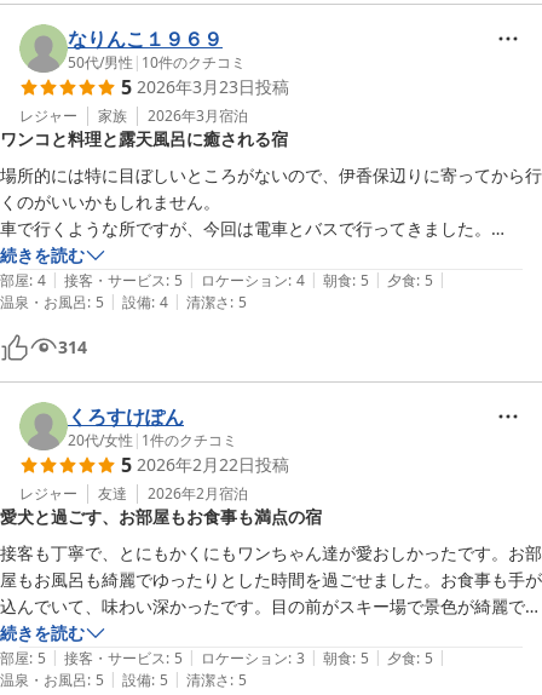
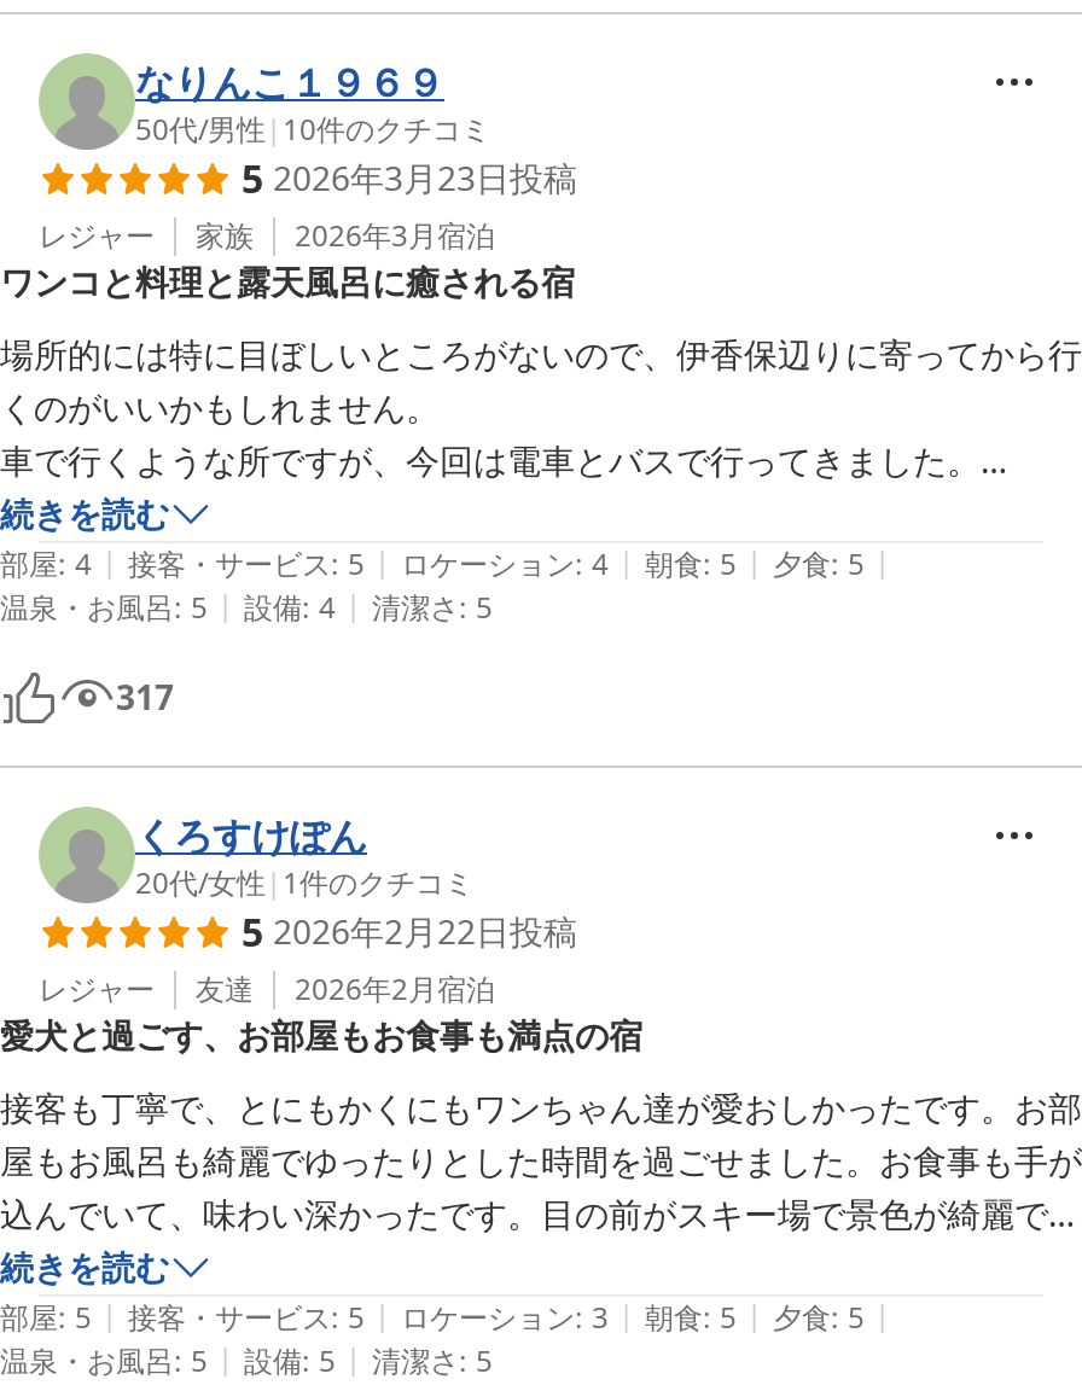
- 314
+ 317
